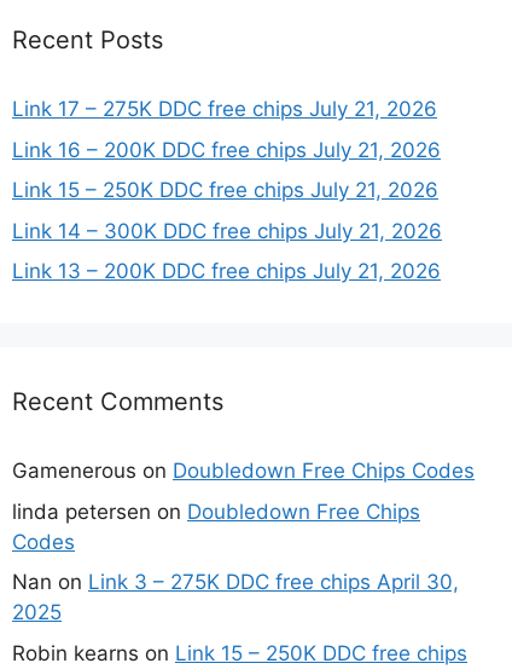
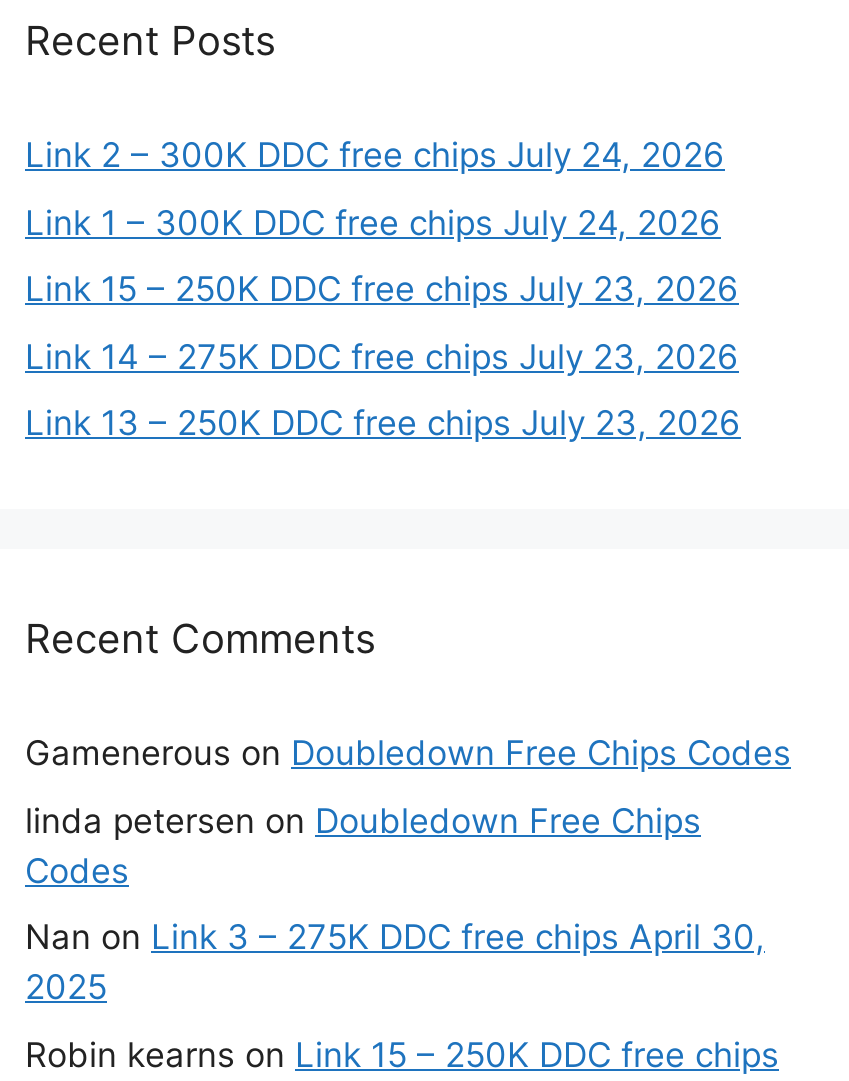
- Link 17 – 275K DDC free chips July 21, 2026
+ Link 2 – 300K DDC free chips July 24, 2026

- Link 16 – 200K DDC free chips July 21, 2026
+ Link 1 – 300K DDC free chips July 24, 2026

- Link 15 – 250K DDC free chips July 21, 2026
+ Link 15 – 250K DDC free chips July 23, 2026

- Link 14 – 300K DDC free chips July 21, 2026
+ Link 14 – 275K DDC free chips July 23, 2026

- Link 13 – 200K DDC free chips July 21, 2026
+ Link 13 – 250K DDC free chips July 23, 2026
